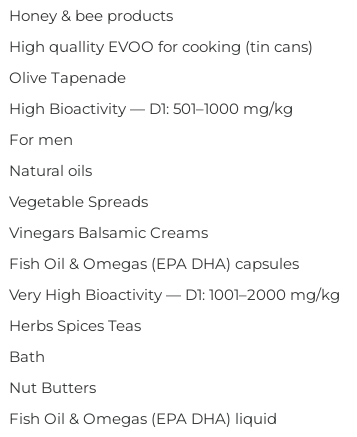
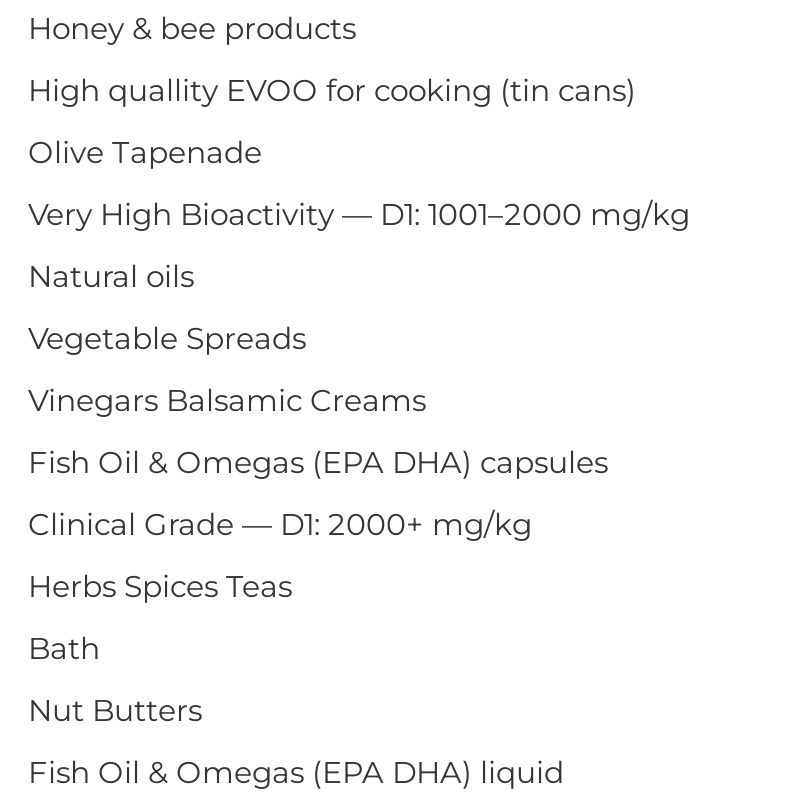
- High Bioactivity — D1: 501–1000 mg/kg
- For men

+ Clinical Grade — D1: 2000+ mg/kg

moved up: Very High Bioactivity — D1: 1001–2000 mg/kg
